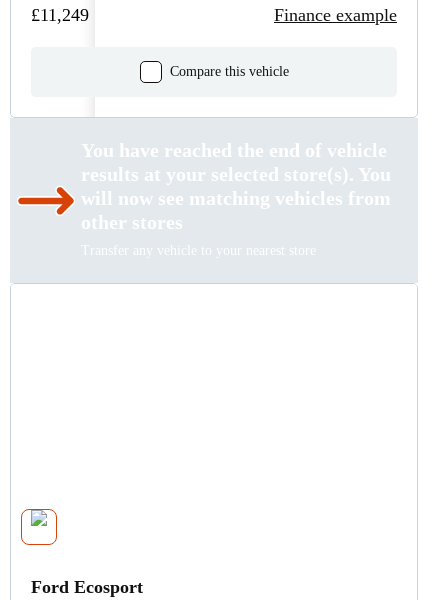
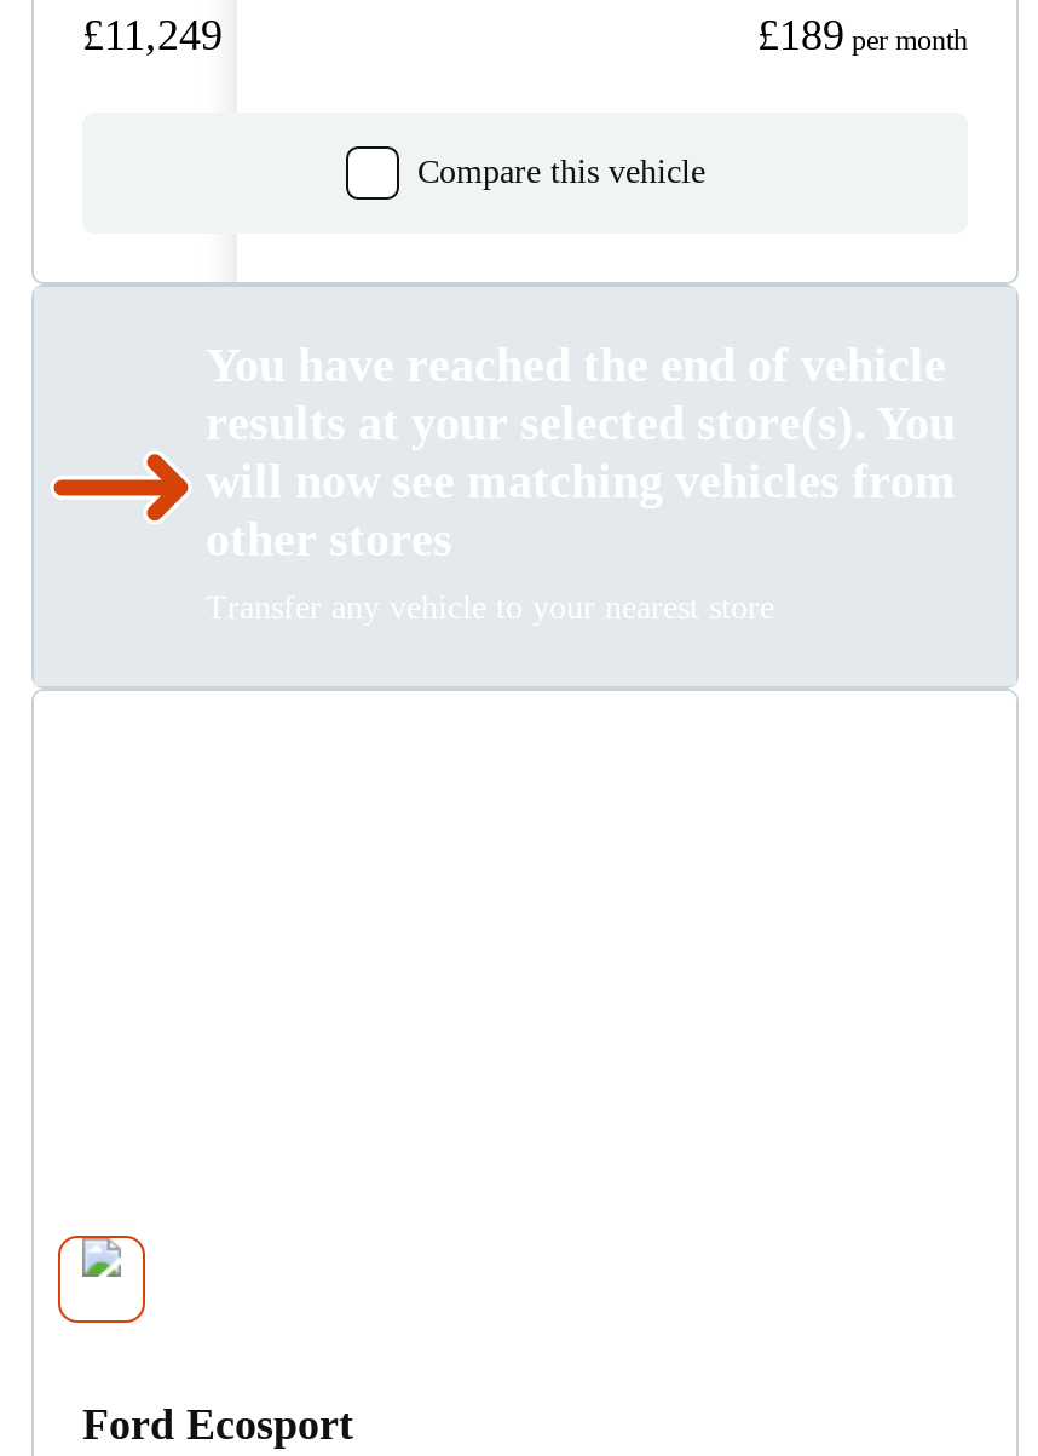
- Finance example
+ £189 per month
